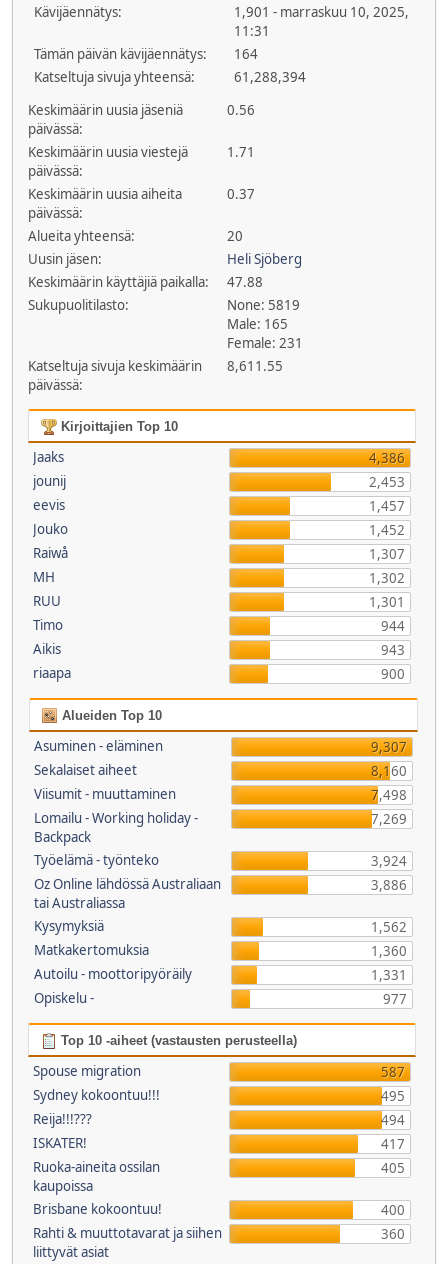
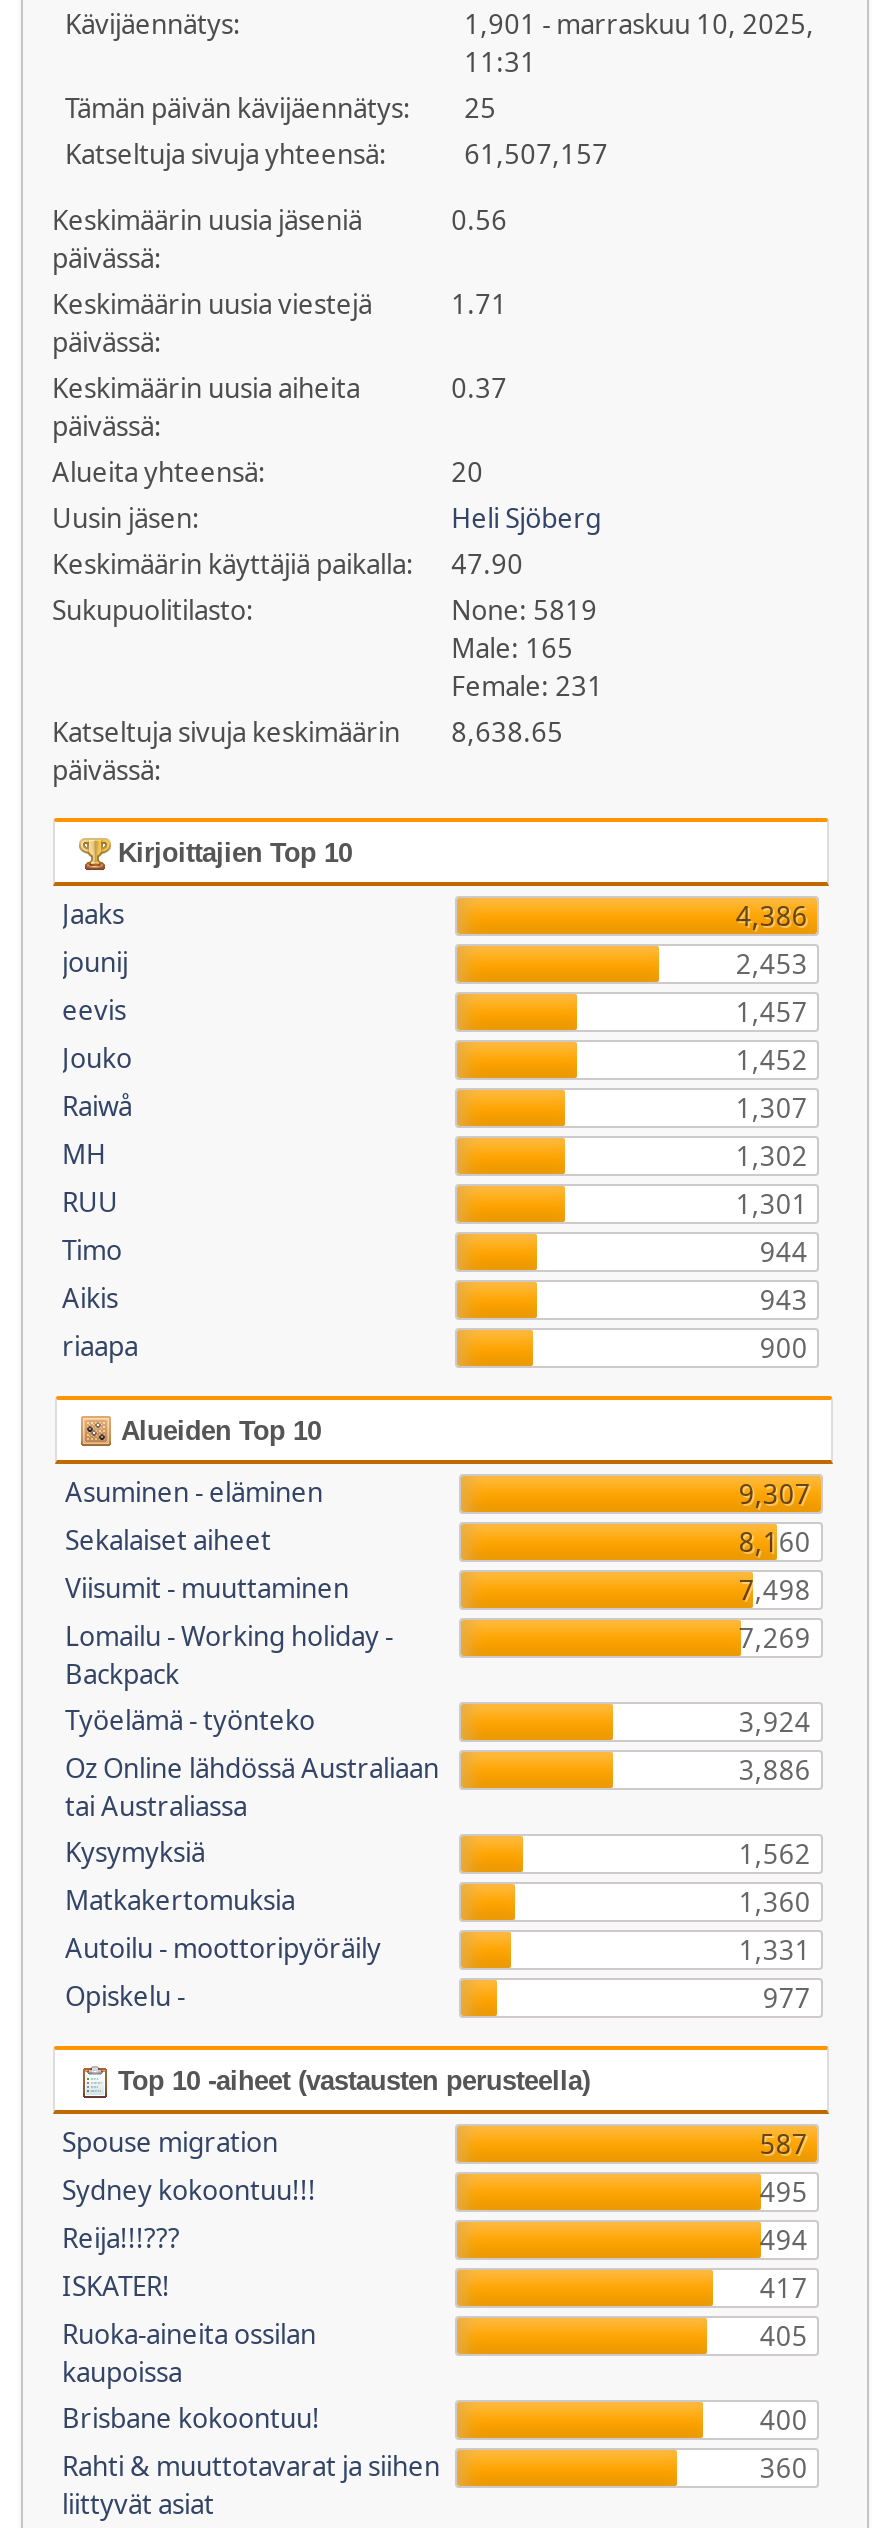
- Tämän päivän kävijäennätys: 164
+ Tämän päivän kävijäennätys: 25

- 61,288,394
+ 61,507,157

- Keskimäärin käyttäjiä paikalla: 47.88
+ Keskimäärin käyttäjiä paikalla: 47.90

- Katseltuja sivuja keskimäärin 8,611.55
+ Katseltuja sivuja keskimäärin 8,638.65
